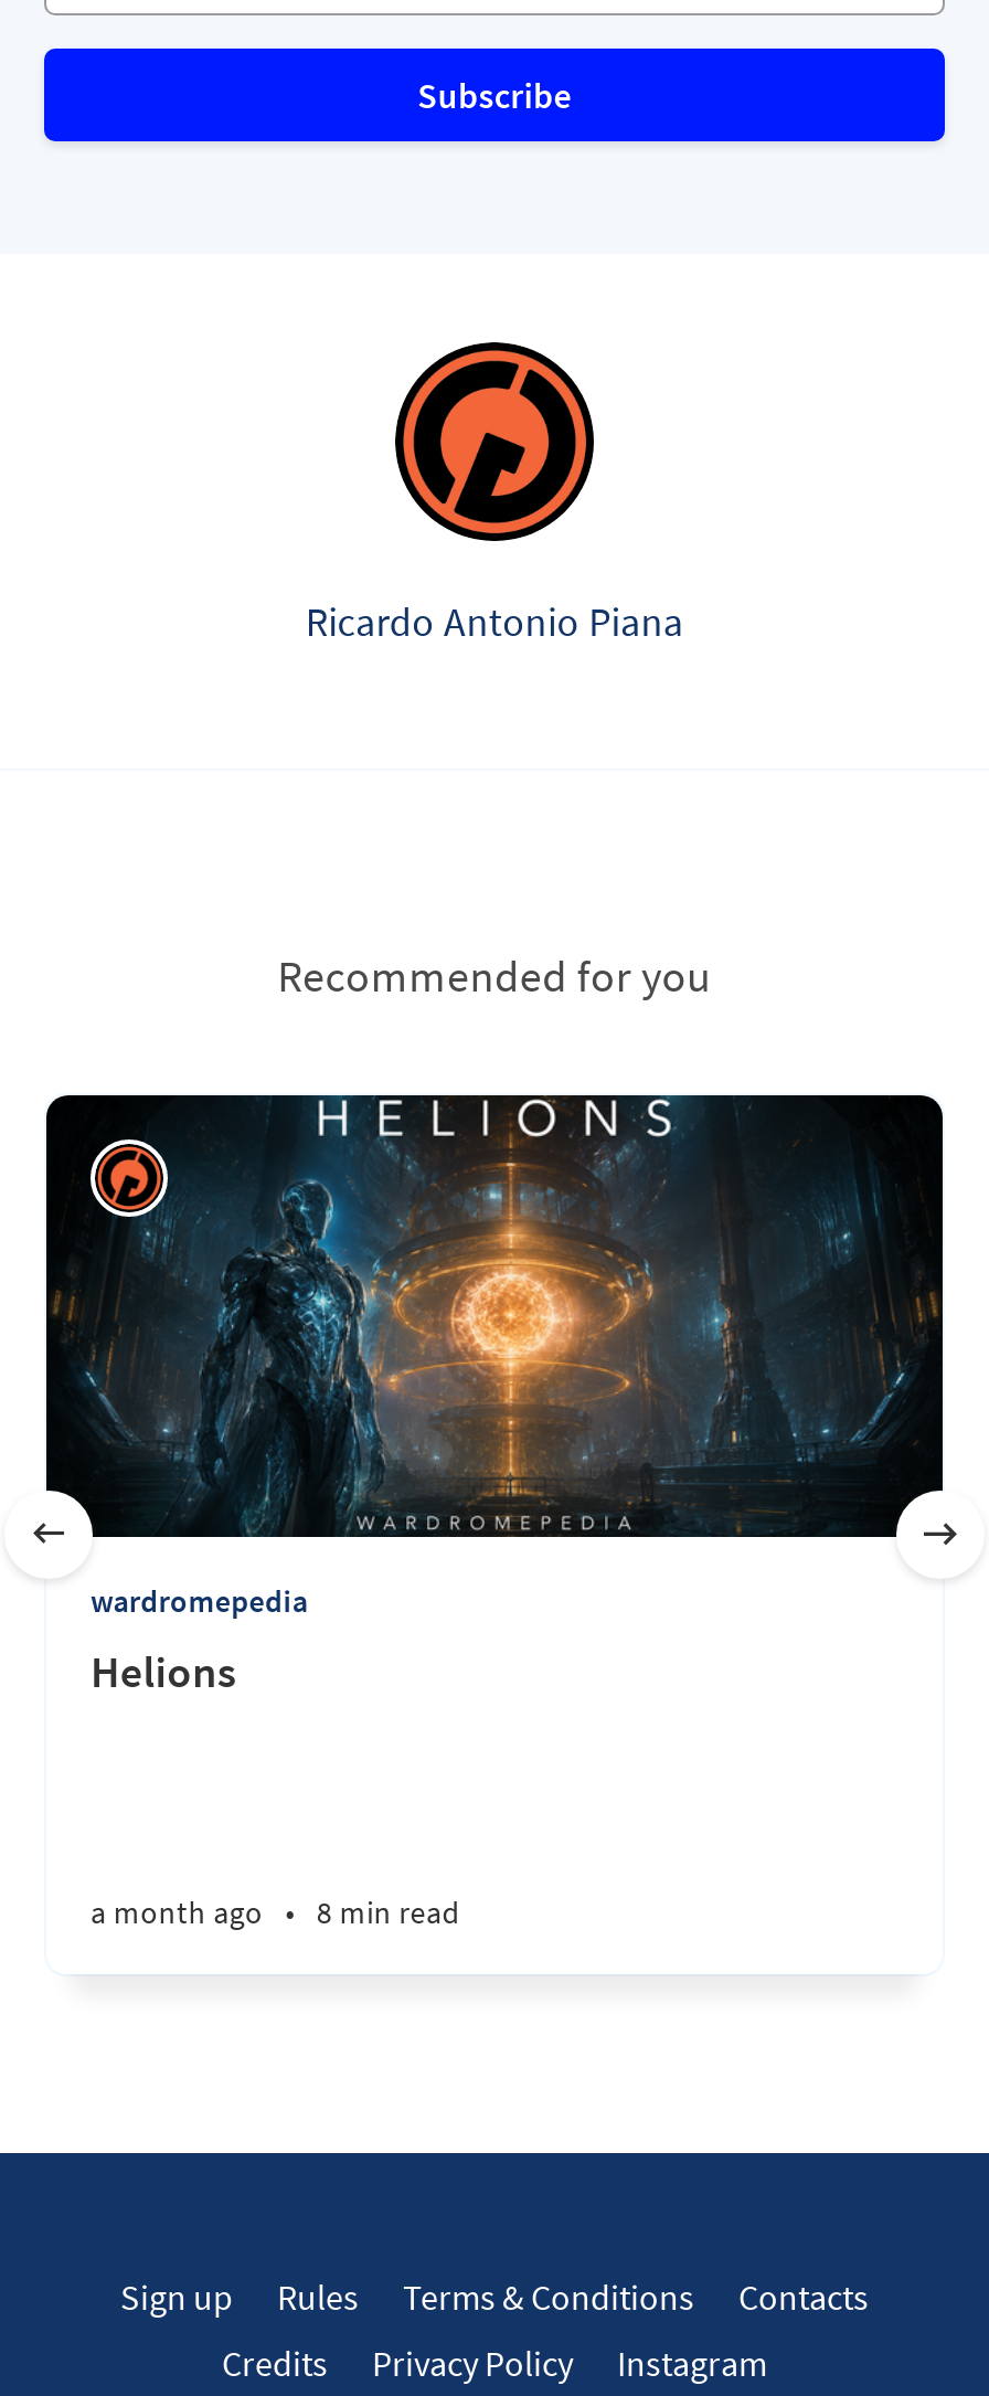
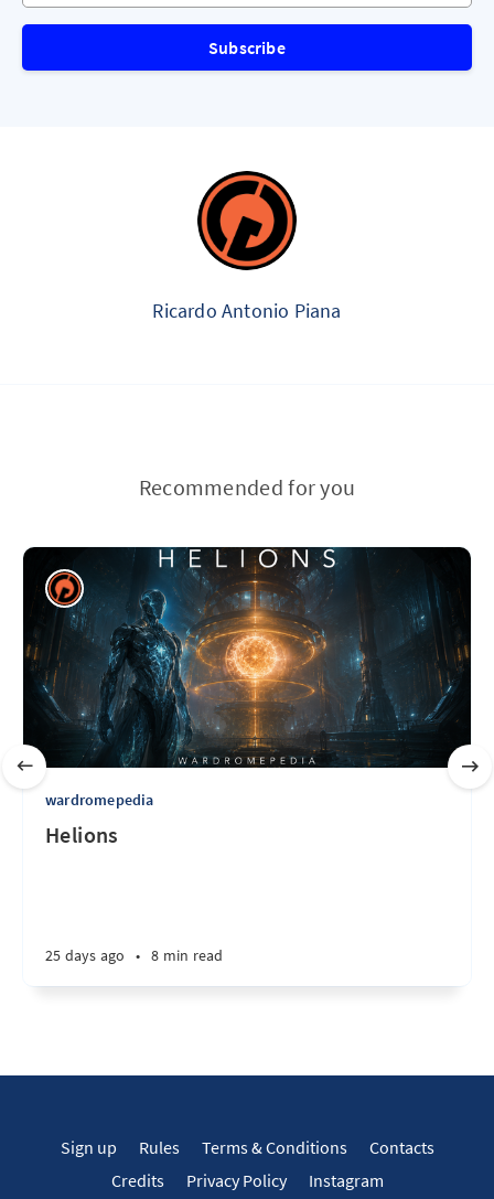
- a month ago • 8 min read
+ 25 days ago • 8 min read
